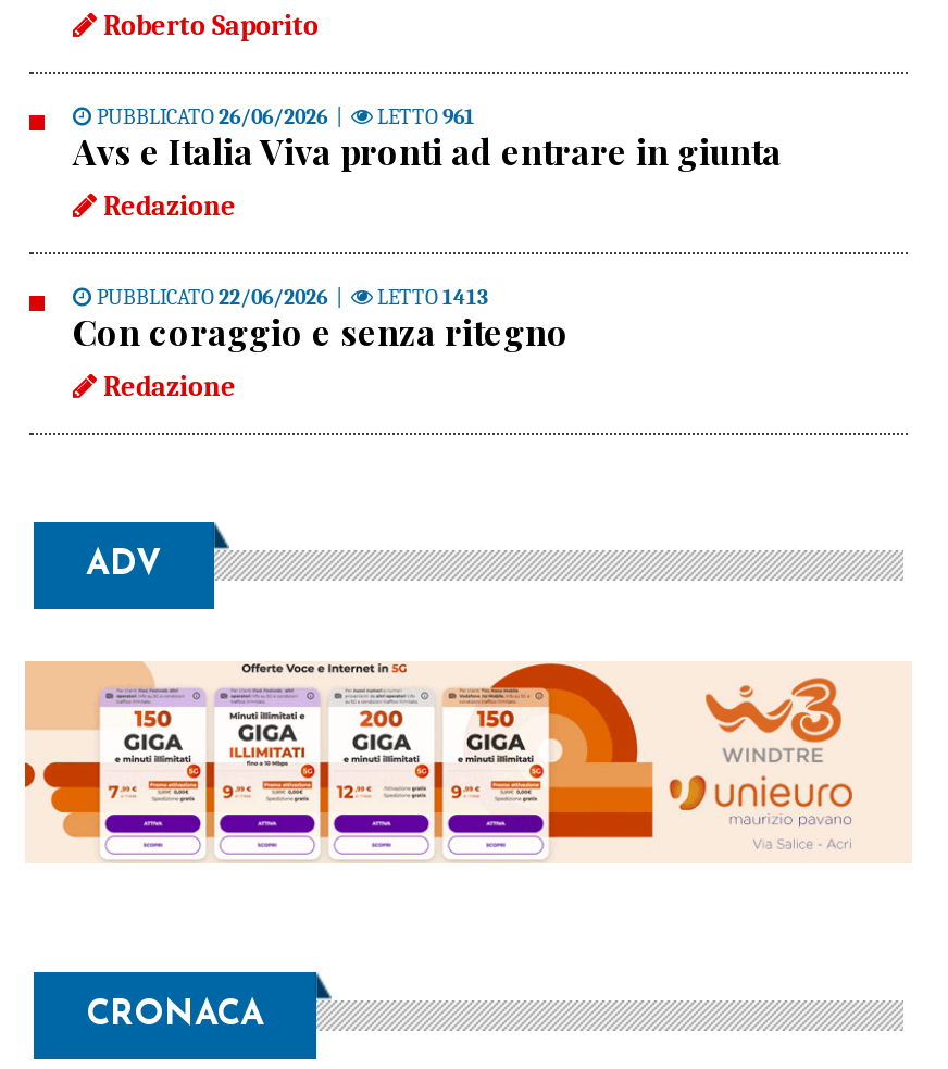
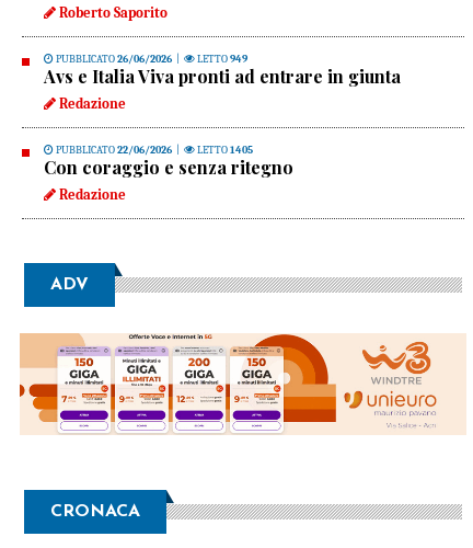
- LETTO961
+ LETTO949

- LETTO1413
+ LETTO1405
